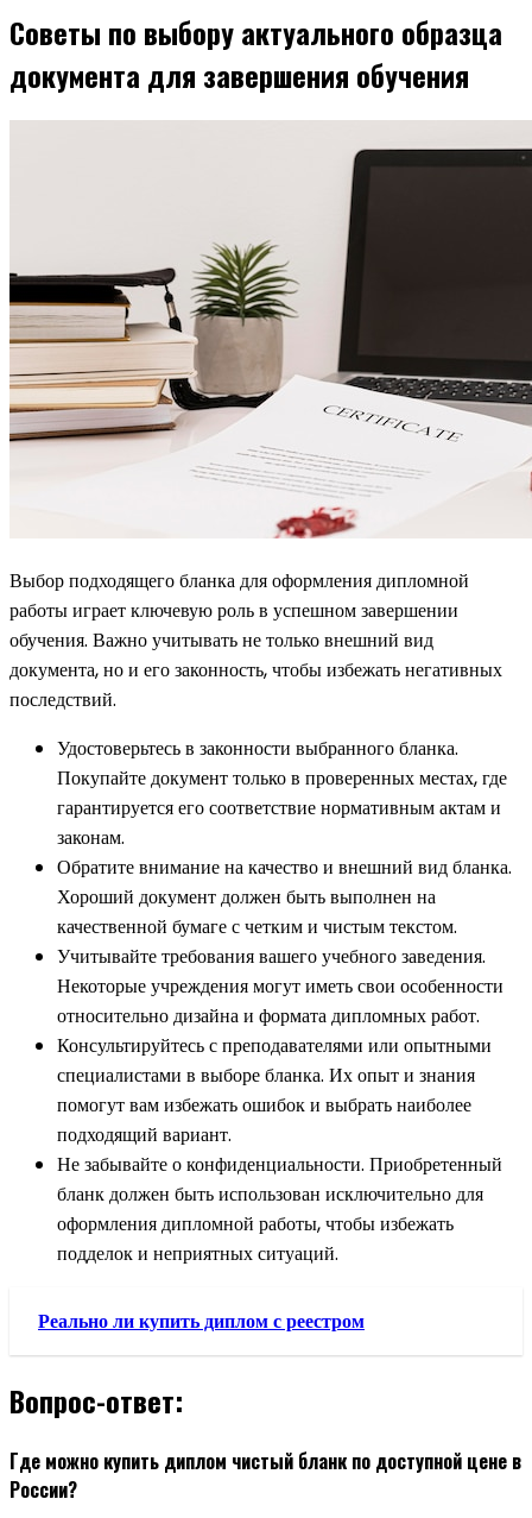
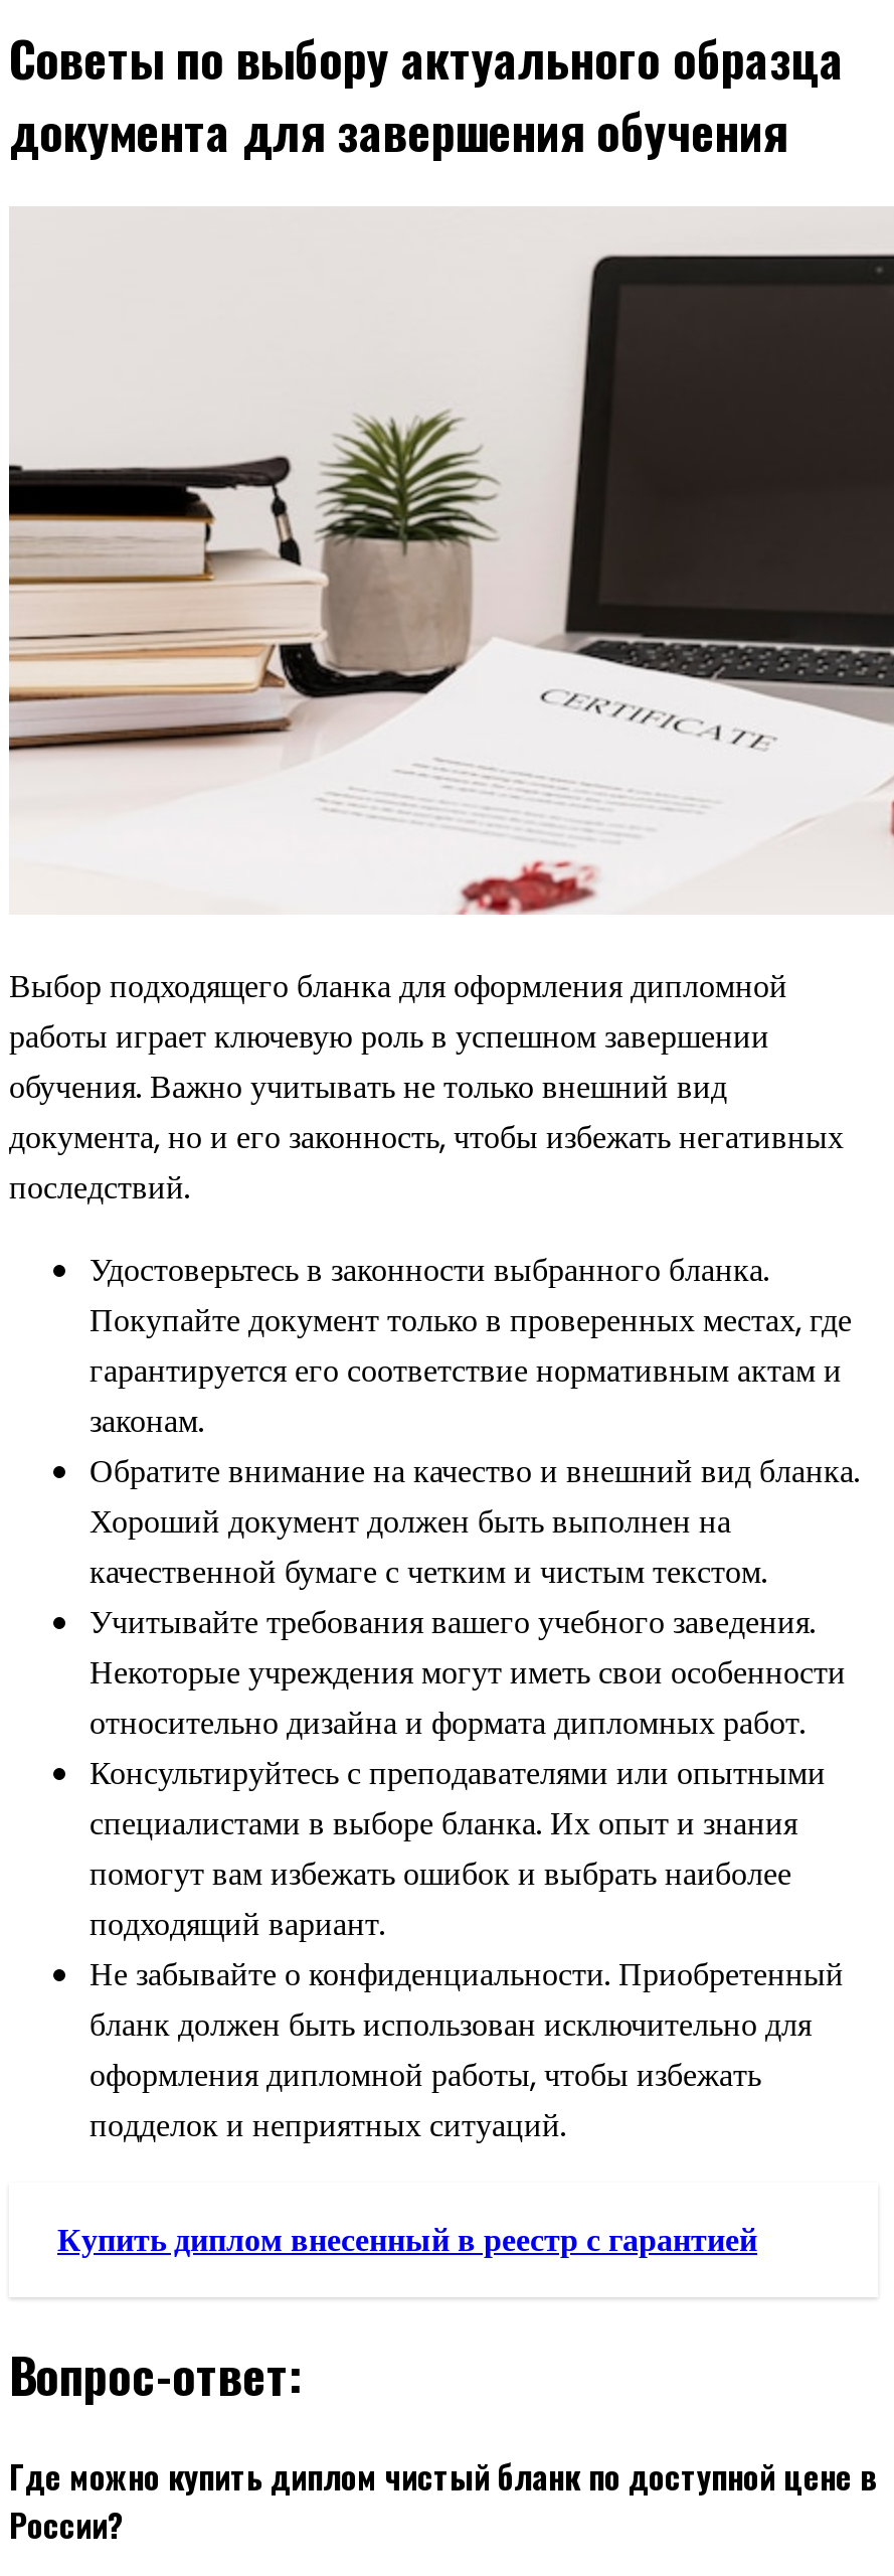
- Реально ли купить диплом с реестром
+ Купить диплом внесенный в реестр с гарантией
